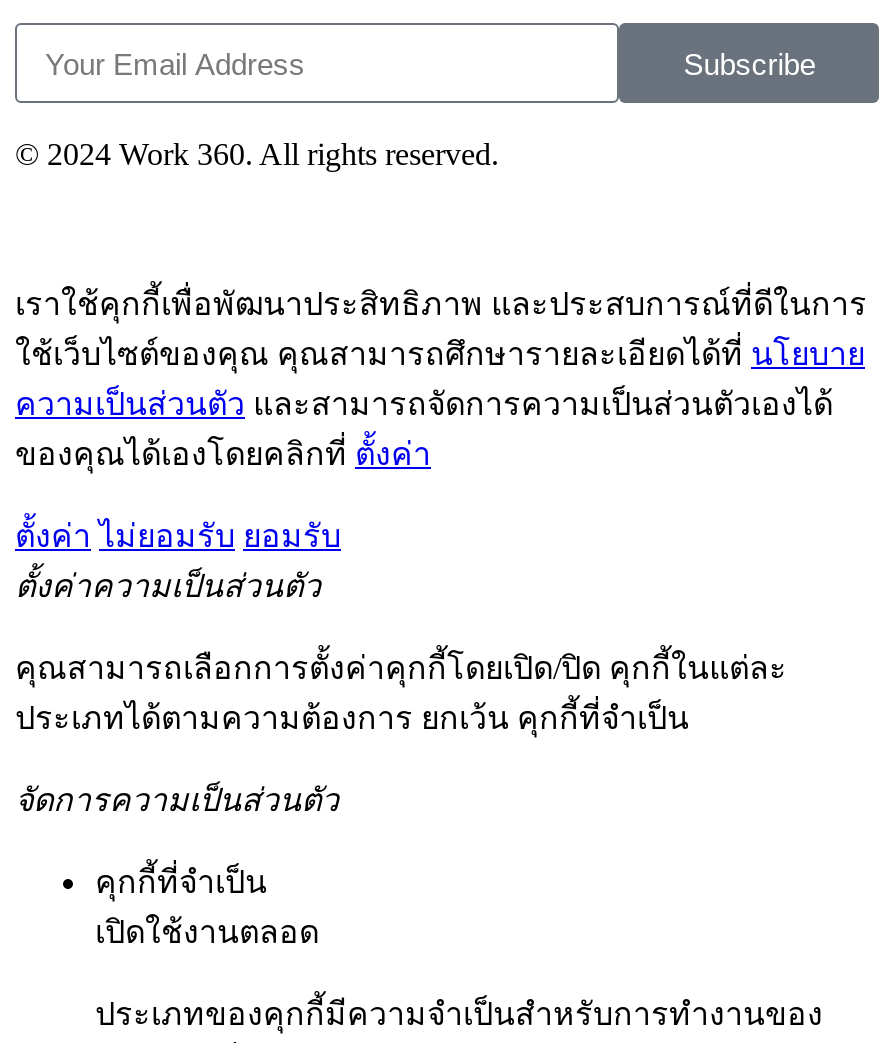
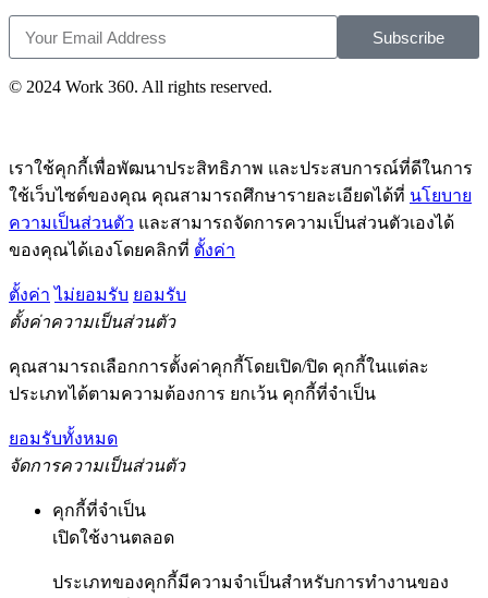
+ ยอมรับทั้งหมด
